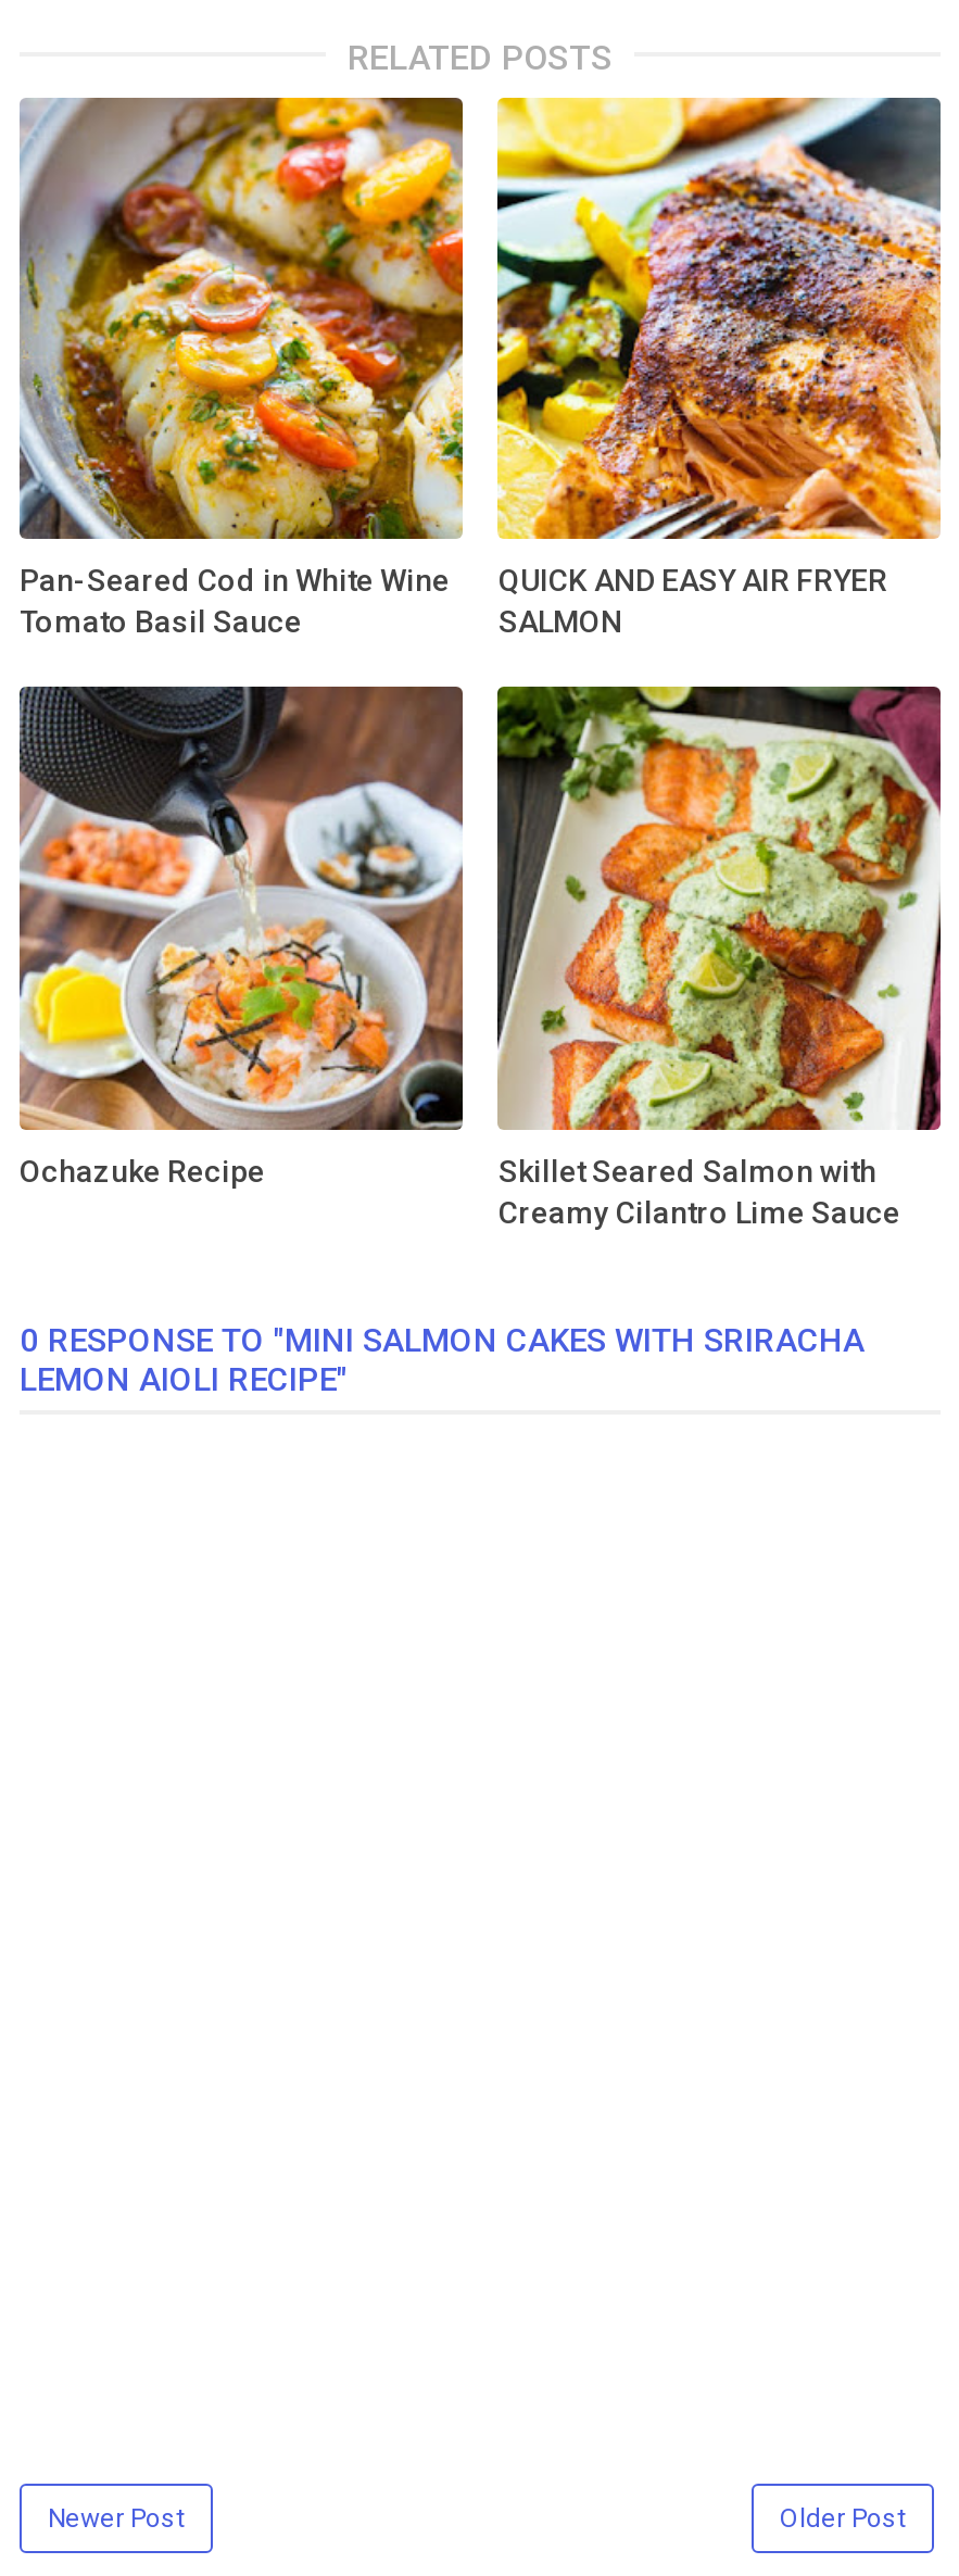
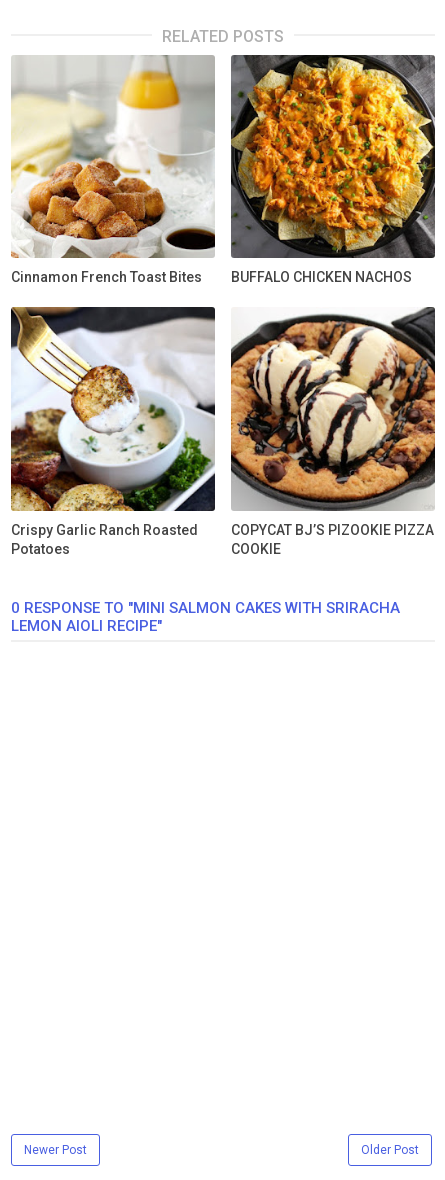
- [image]
- Pan-Seared Cod in White Wine
- Tomato Basil Sauce
+ [image]
+ Cinnamon French Toast Bites
+ BUFFALO CHICKEN NACHOS

- [image]
+ [image]

- QUICK AND EASY AIR FRYER
- SALMON
+ Crispy Garlic Ranch Roasted
+ Potatoes

- [image]
- Ochazuke Recipe
- Skillet Seared Salmon with
- Creamy Cilantro Lime Sauce
+ [image]
+ COPYCAT BJ’S PIZOOKIE PIZZA
+ COOKIE

- [image]
+ [image]
